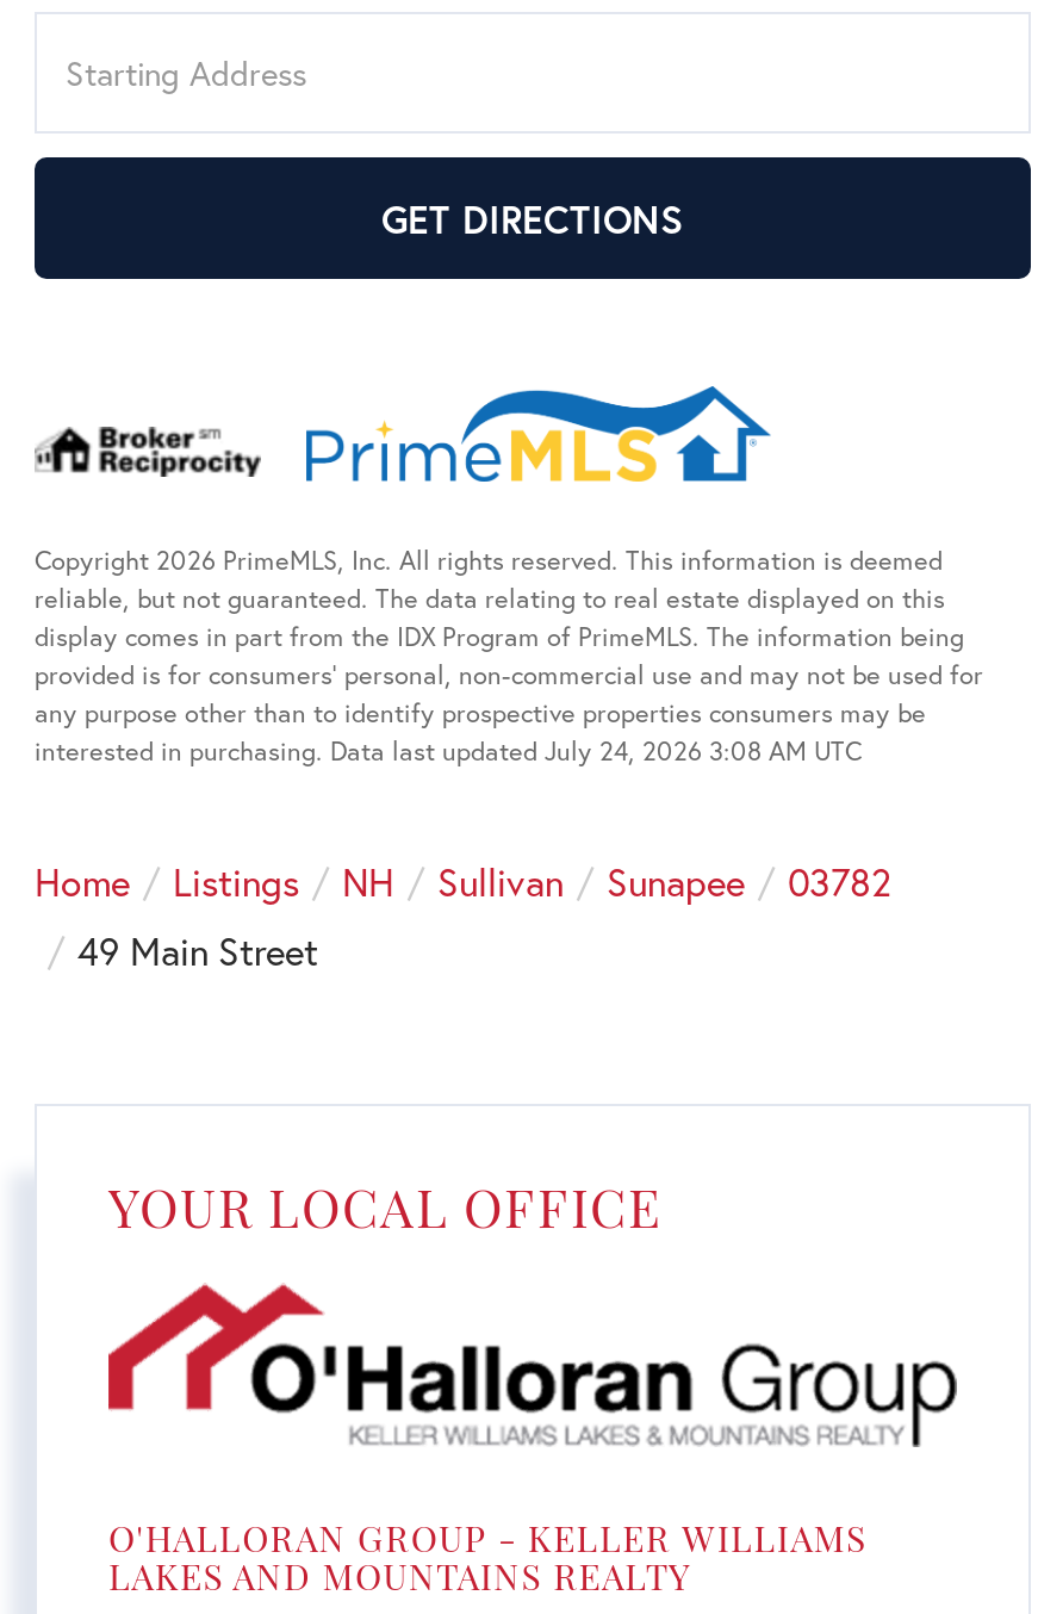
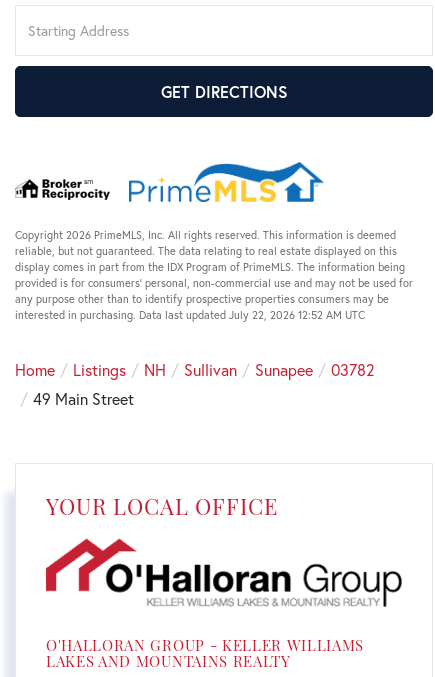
- interested in purchasing. Data last updated July 24, 2026 3:08 AM UTC
+ interested in purchasing. Data last updated July 22, 2026 12:52 AM UTC
